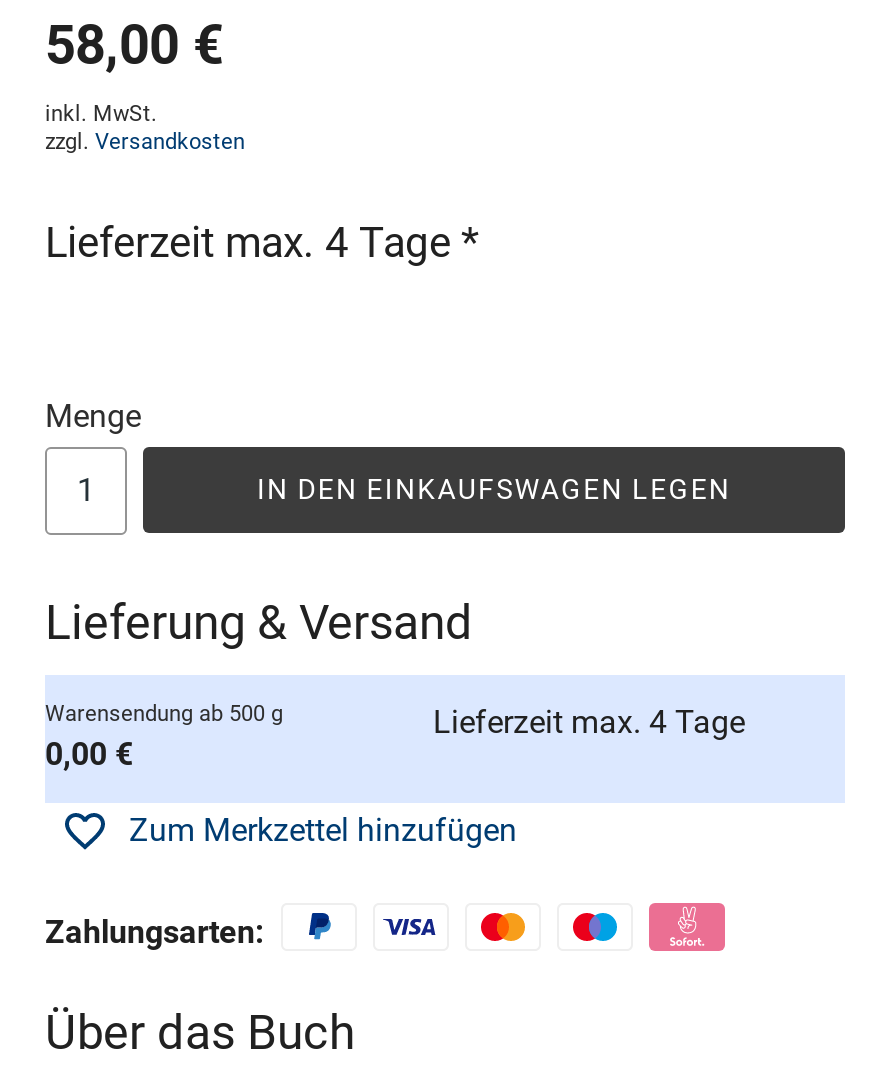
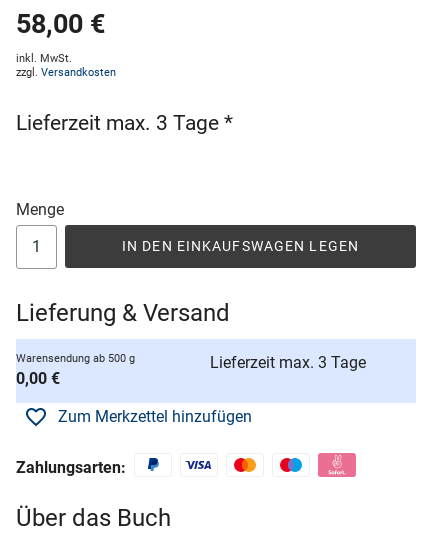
- Lieferzeit max. 4 Tage *
+ Lieferzeit max. 3 Tage *

- Lieferzeit max. 4 Tage
+ Lieferzeit max. 3 Tage
